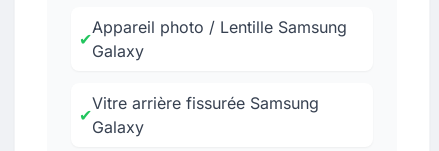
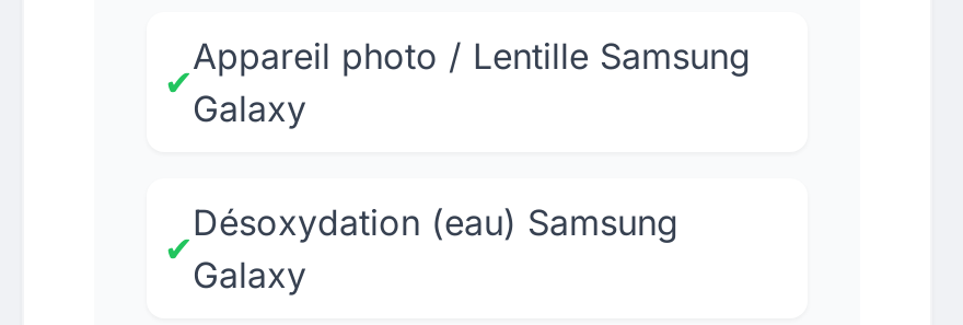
- Vitre arrière fissurée Samsung
+ Désoxydation (eau) Samsung
